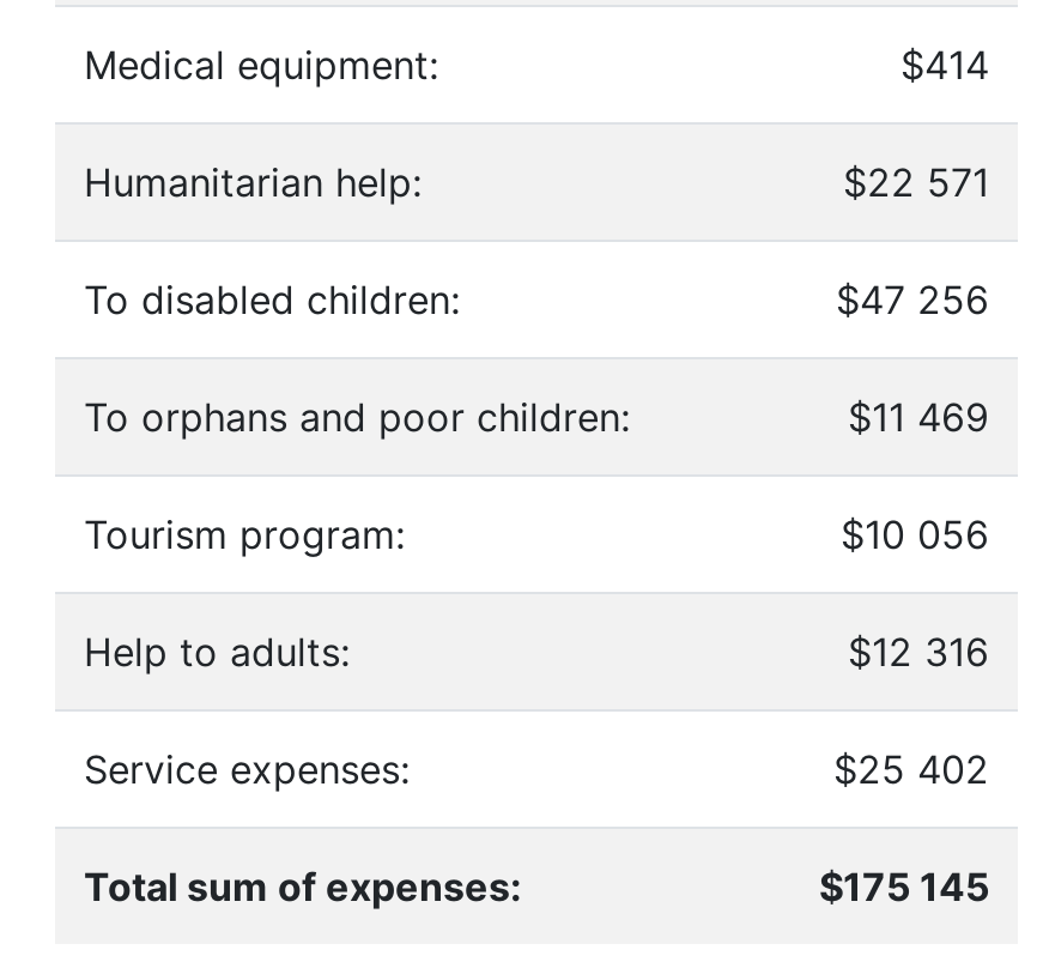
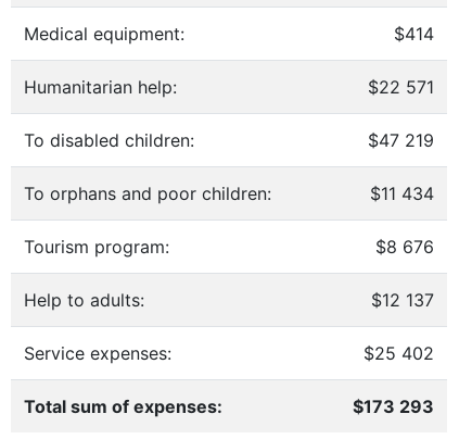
- $47 256
+ $47 219

- $11 469
+ $11 434

- $10 056
+ $8 676

- $12 316
+ $12 137

- $175 145
+ $173 293
